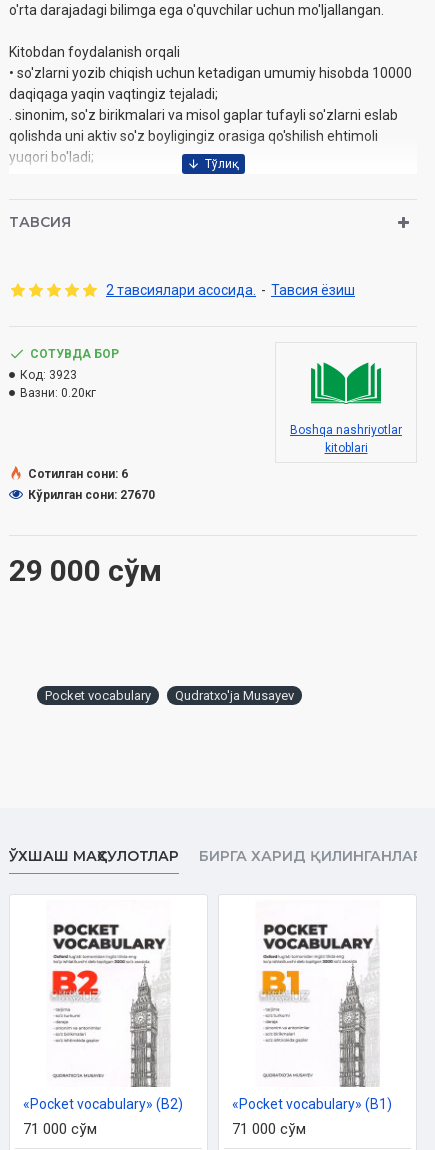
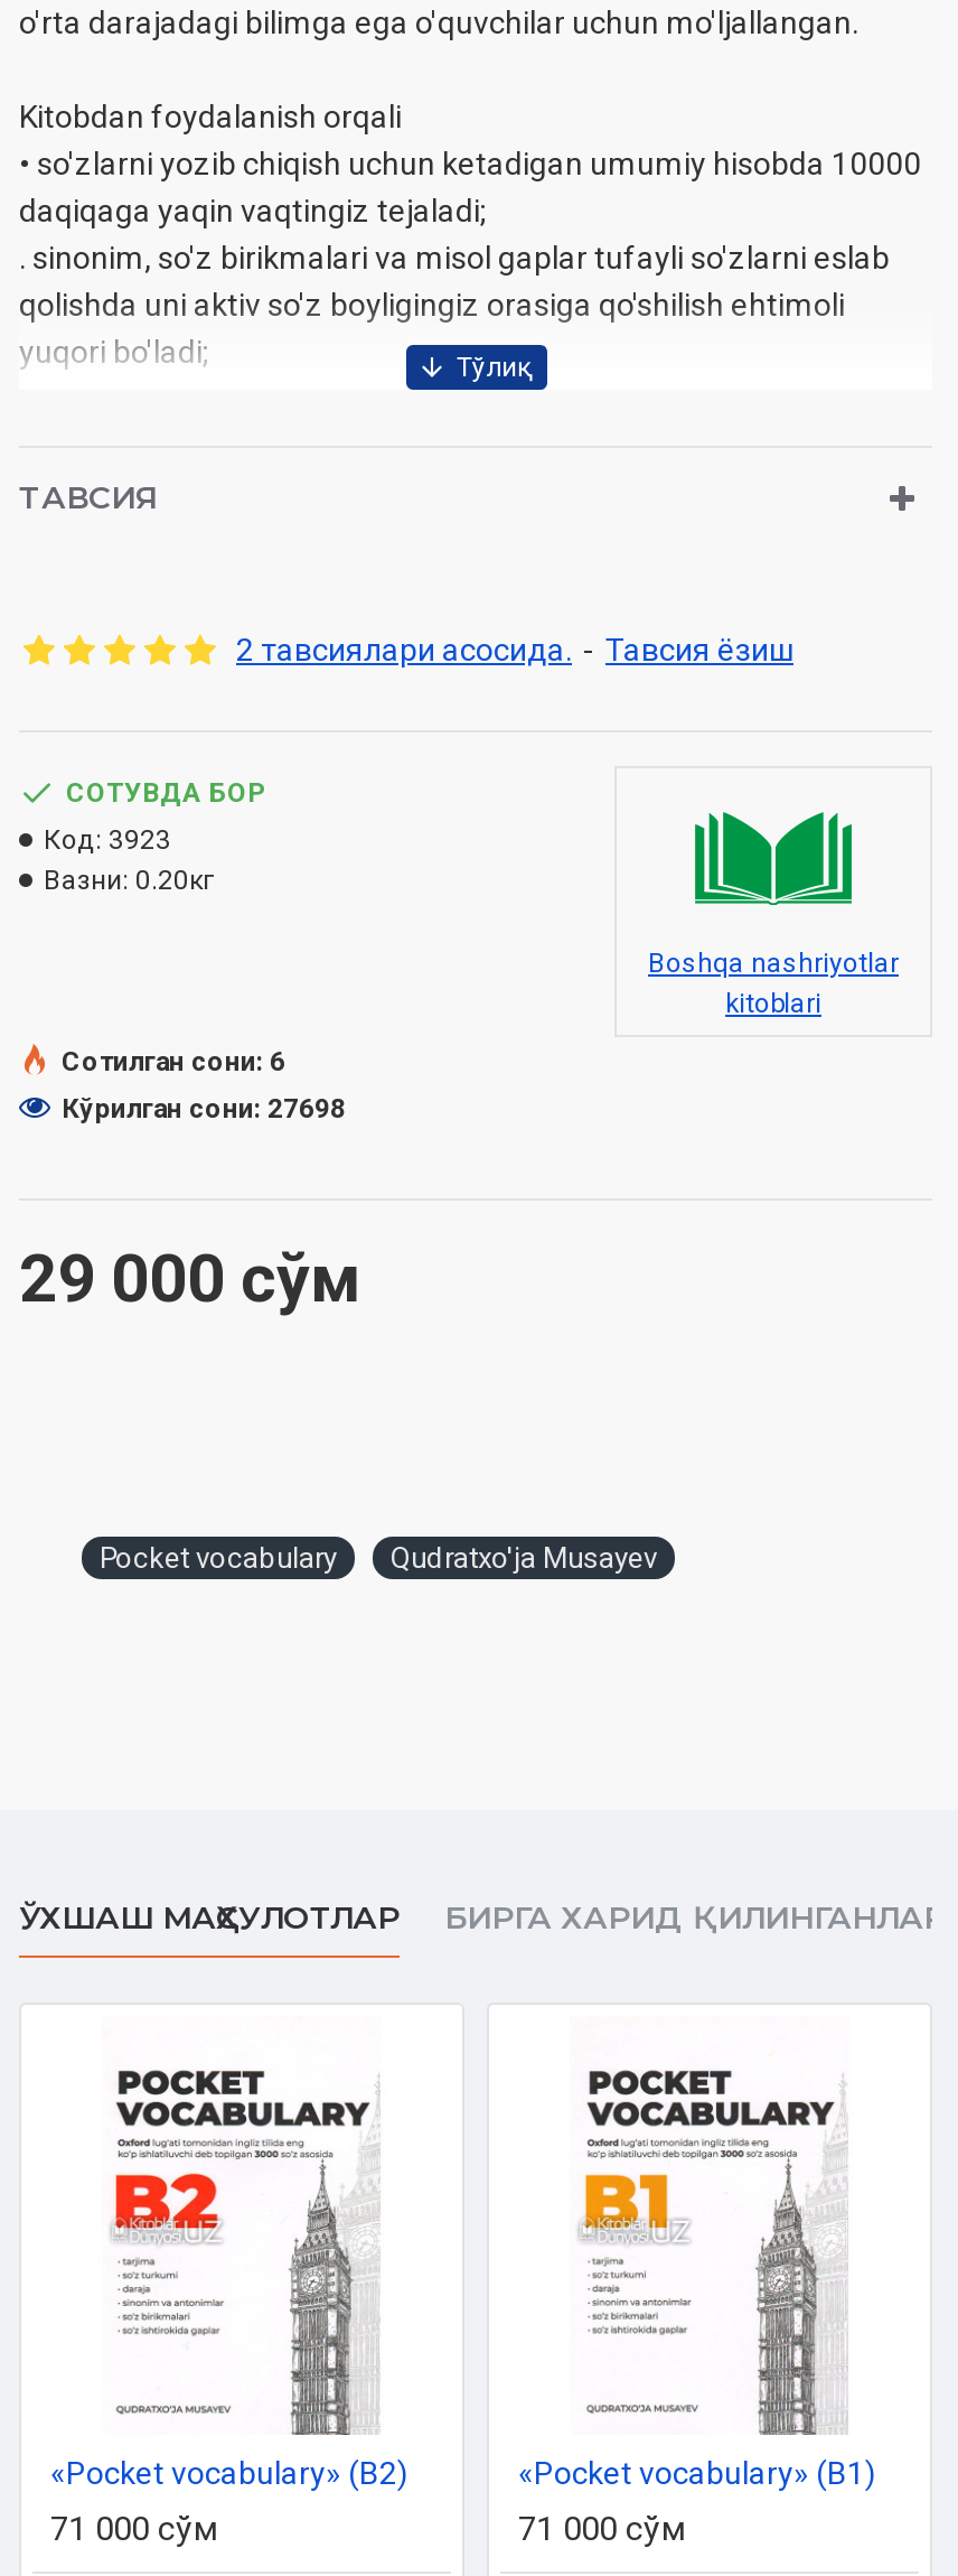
- Кўрилган сони: 27670
+ Кўрилган сони: 27698
